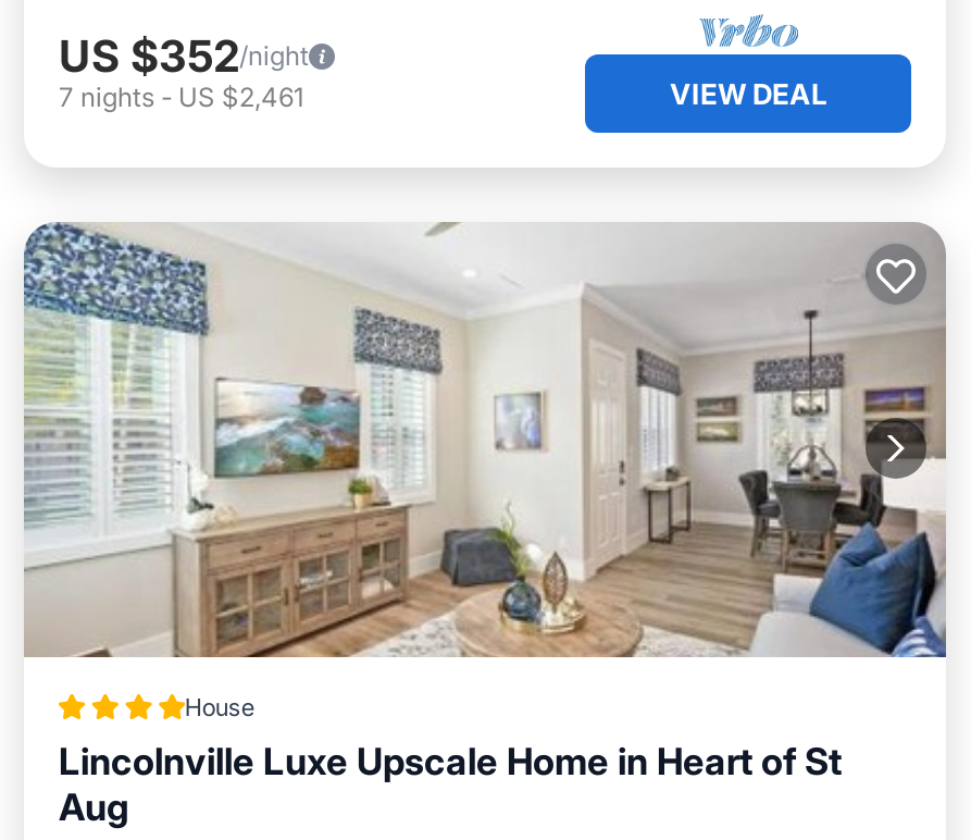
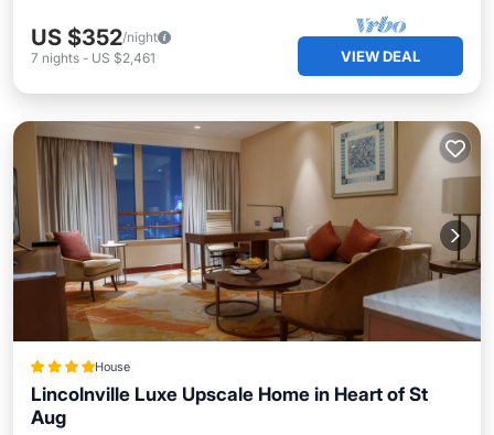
- [image]
+ [image]
